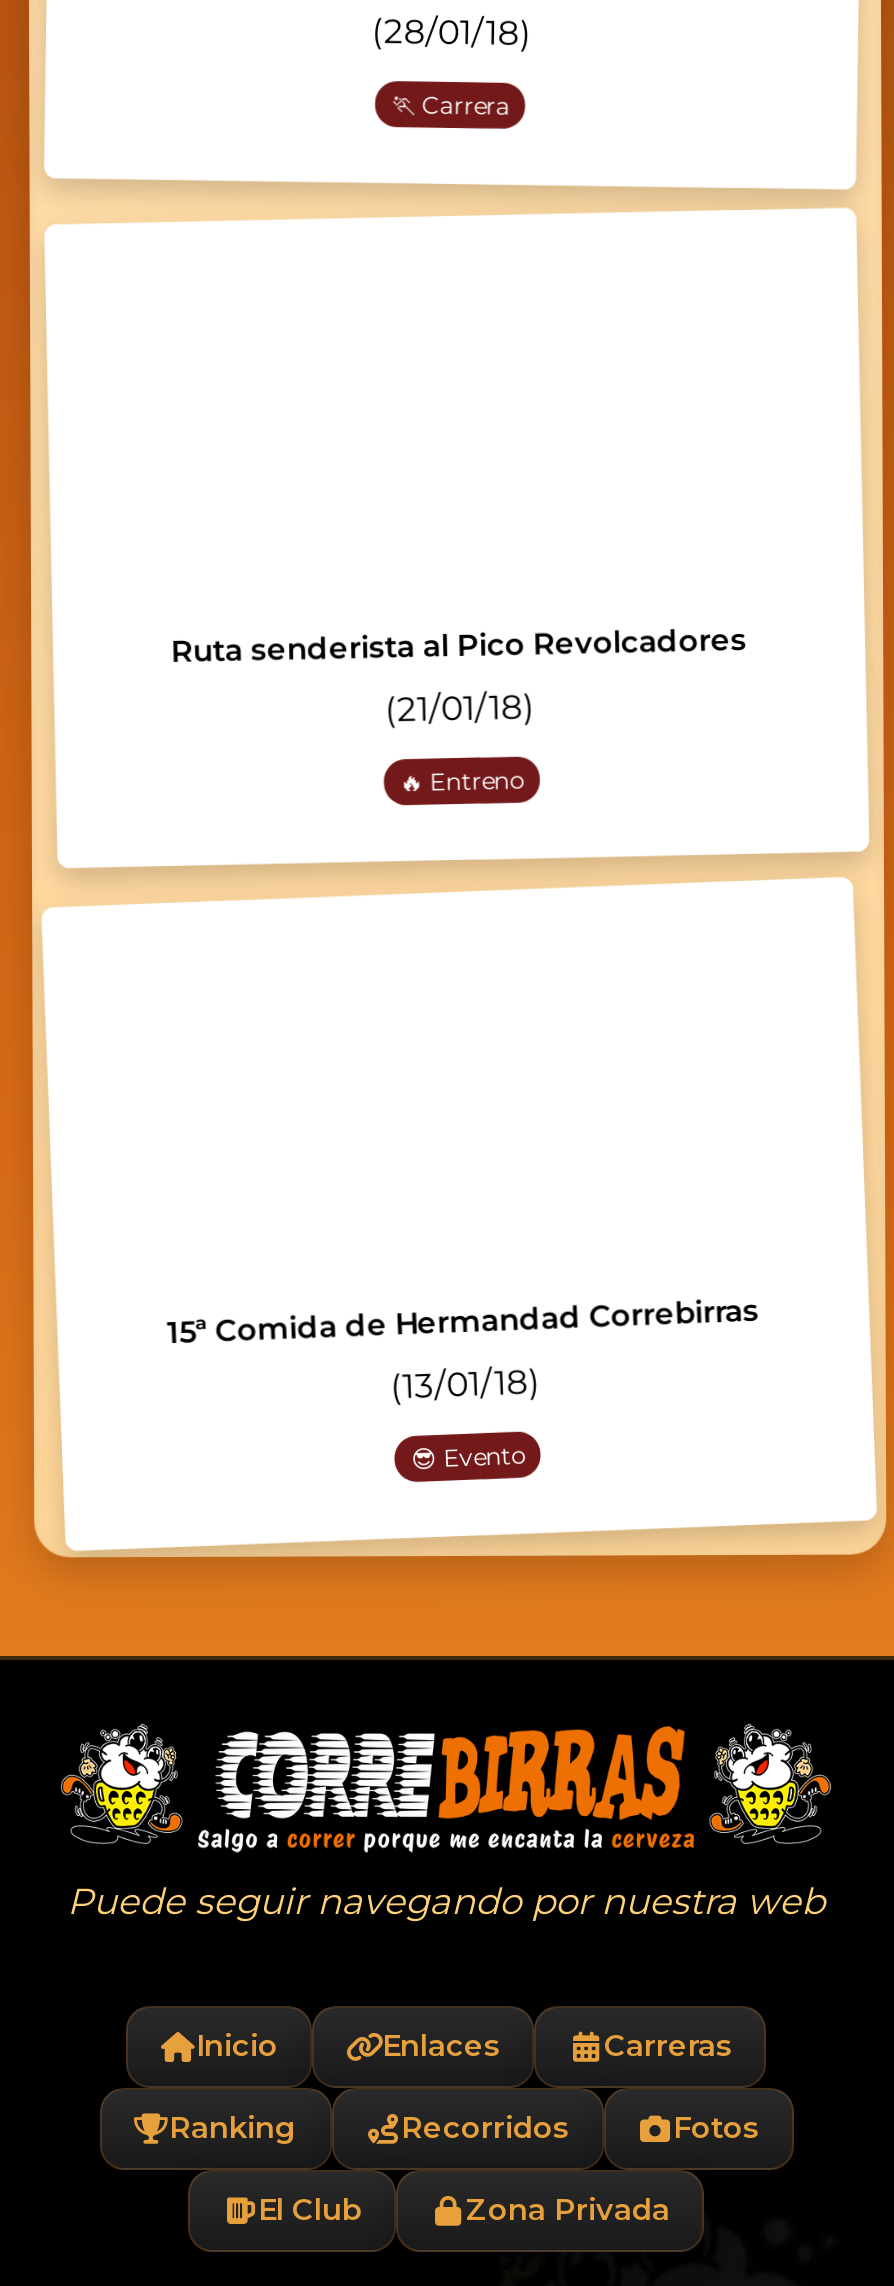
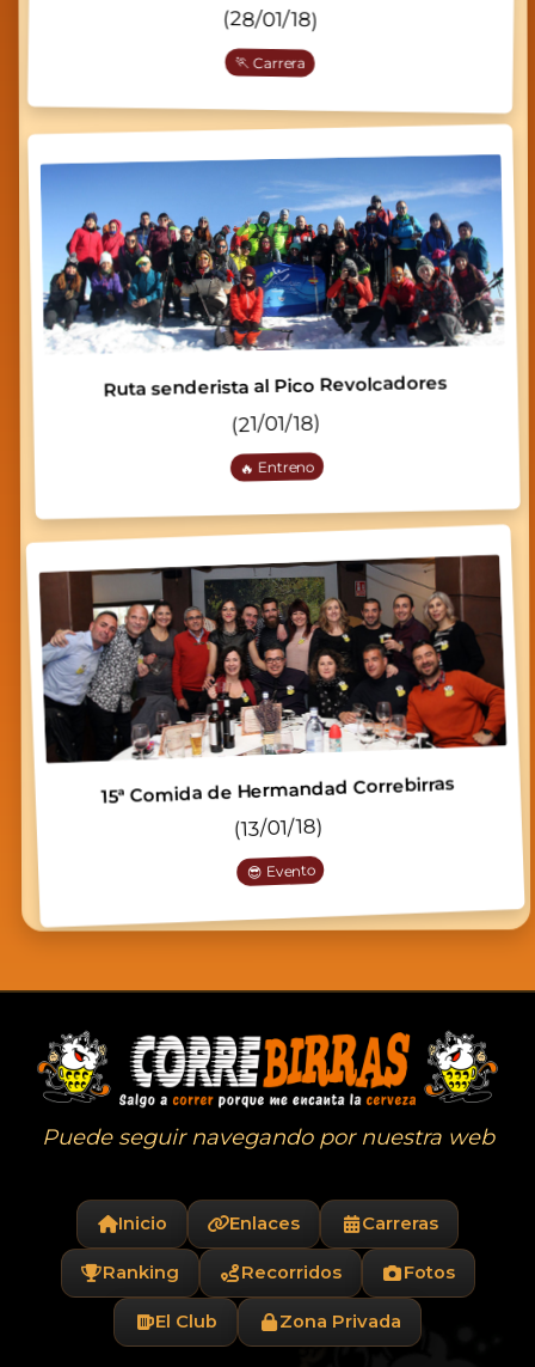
+ [image]

+ [image]
